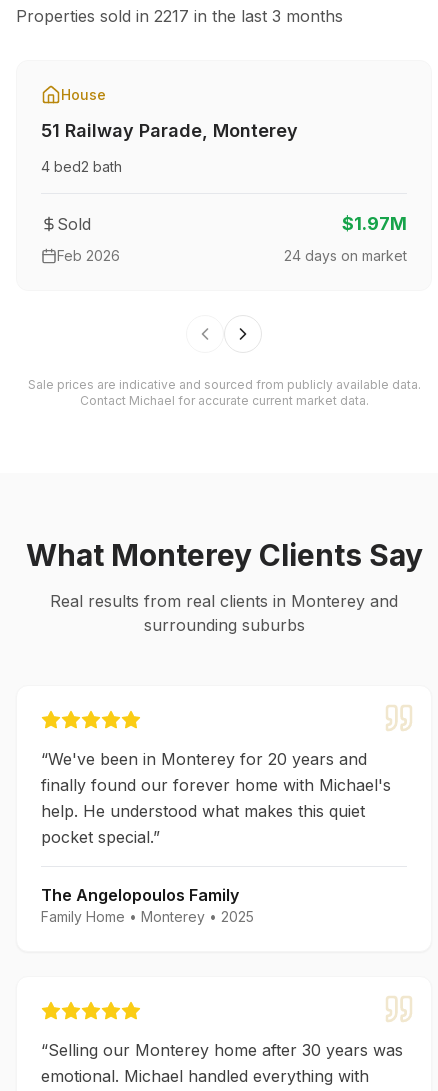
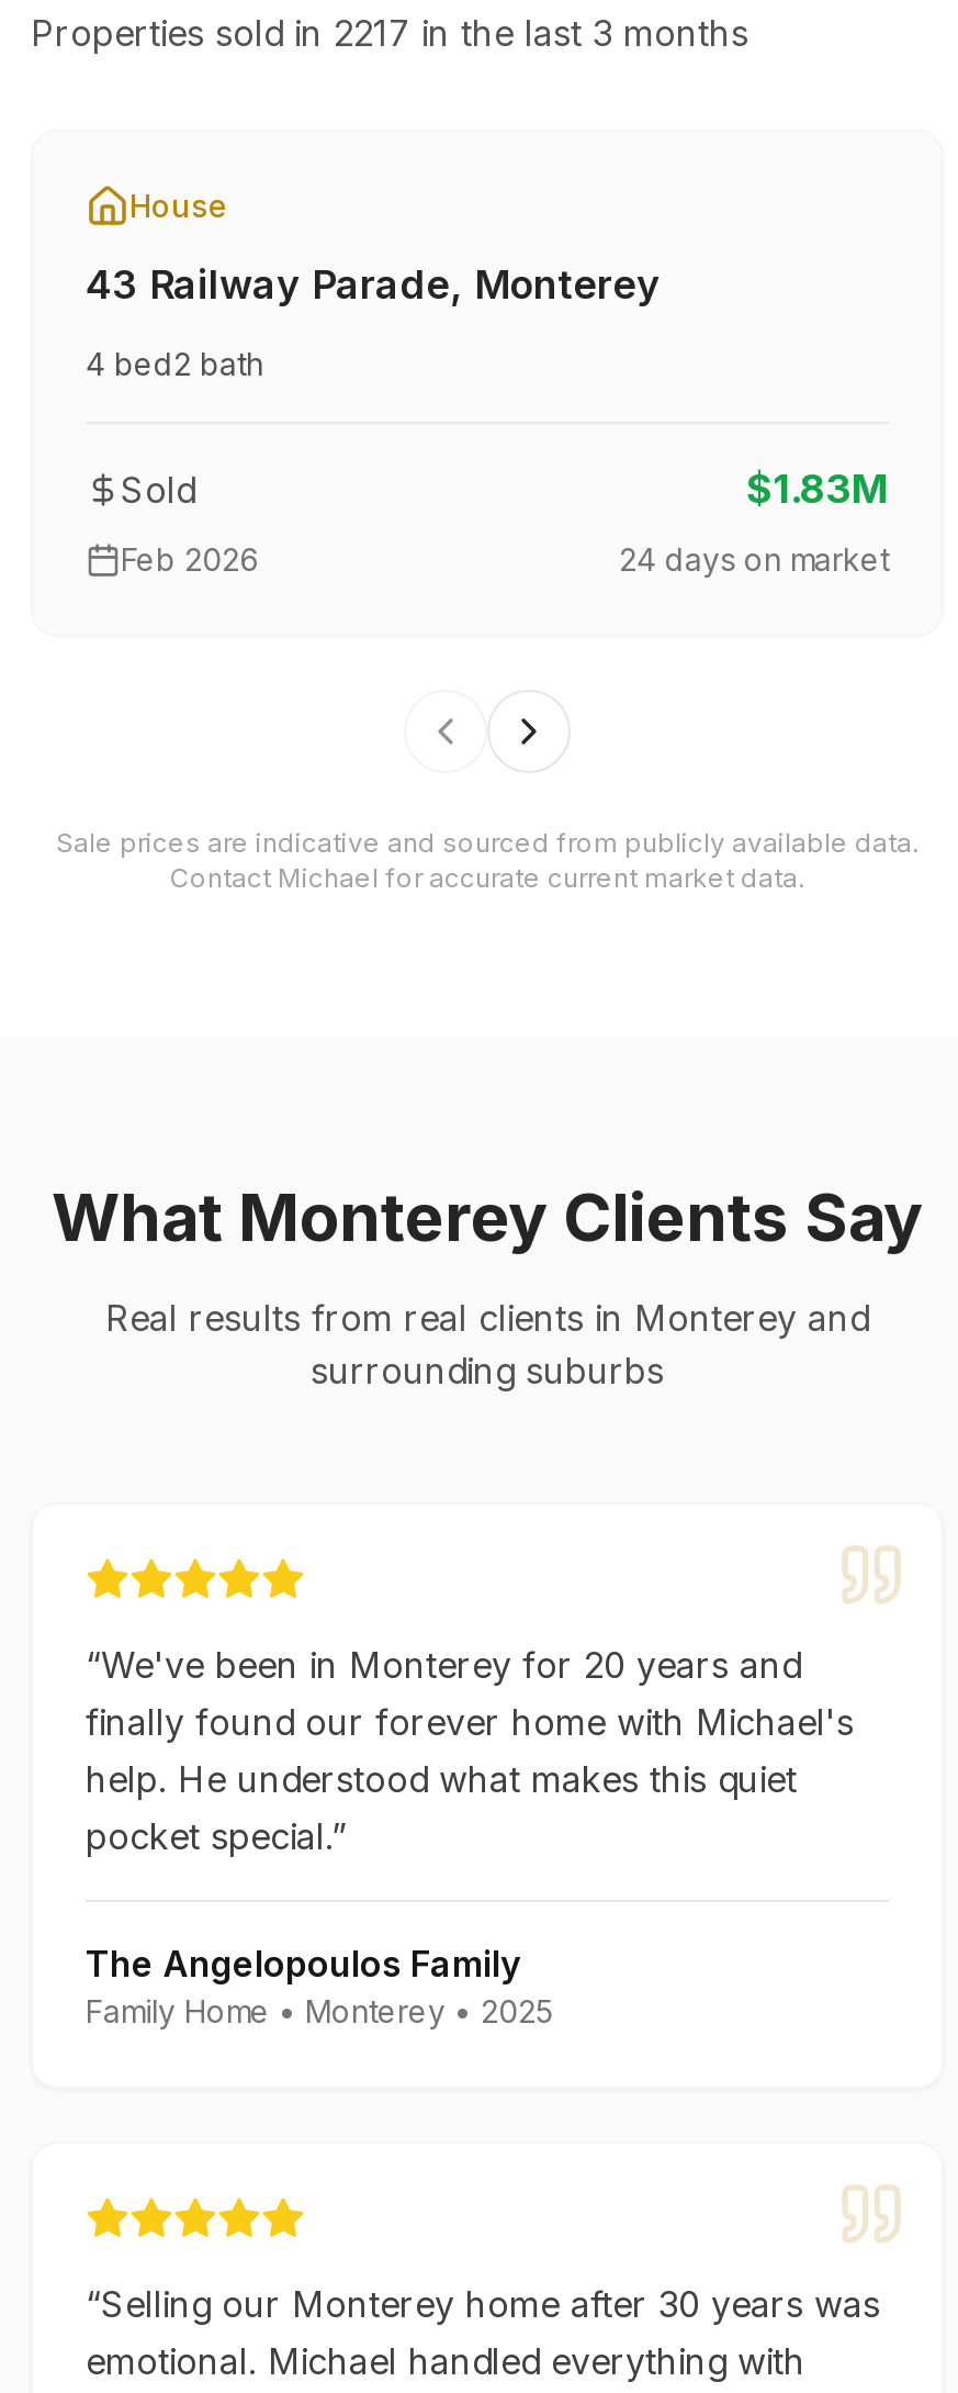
- 51 Railway Parade, Monterey
+ 43 Railway Parade, Monterey

- $1.97M
+ $1.83M
